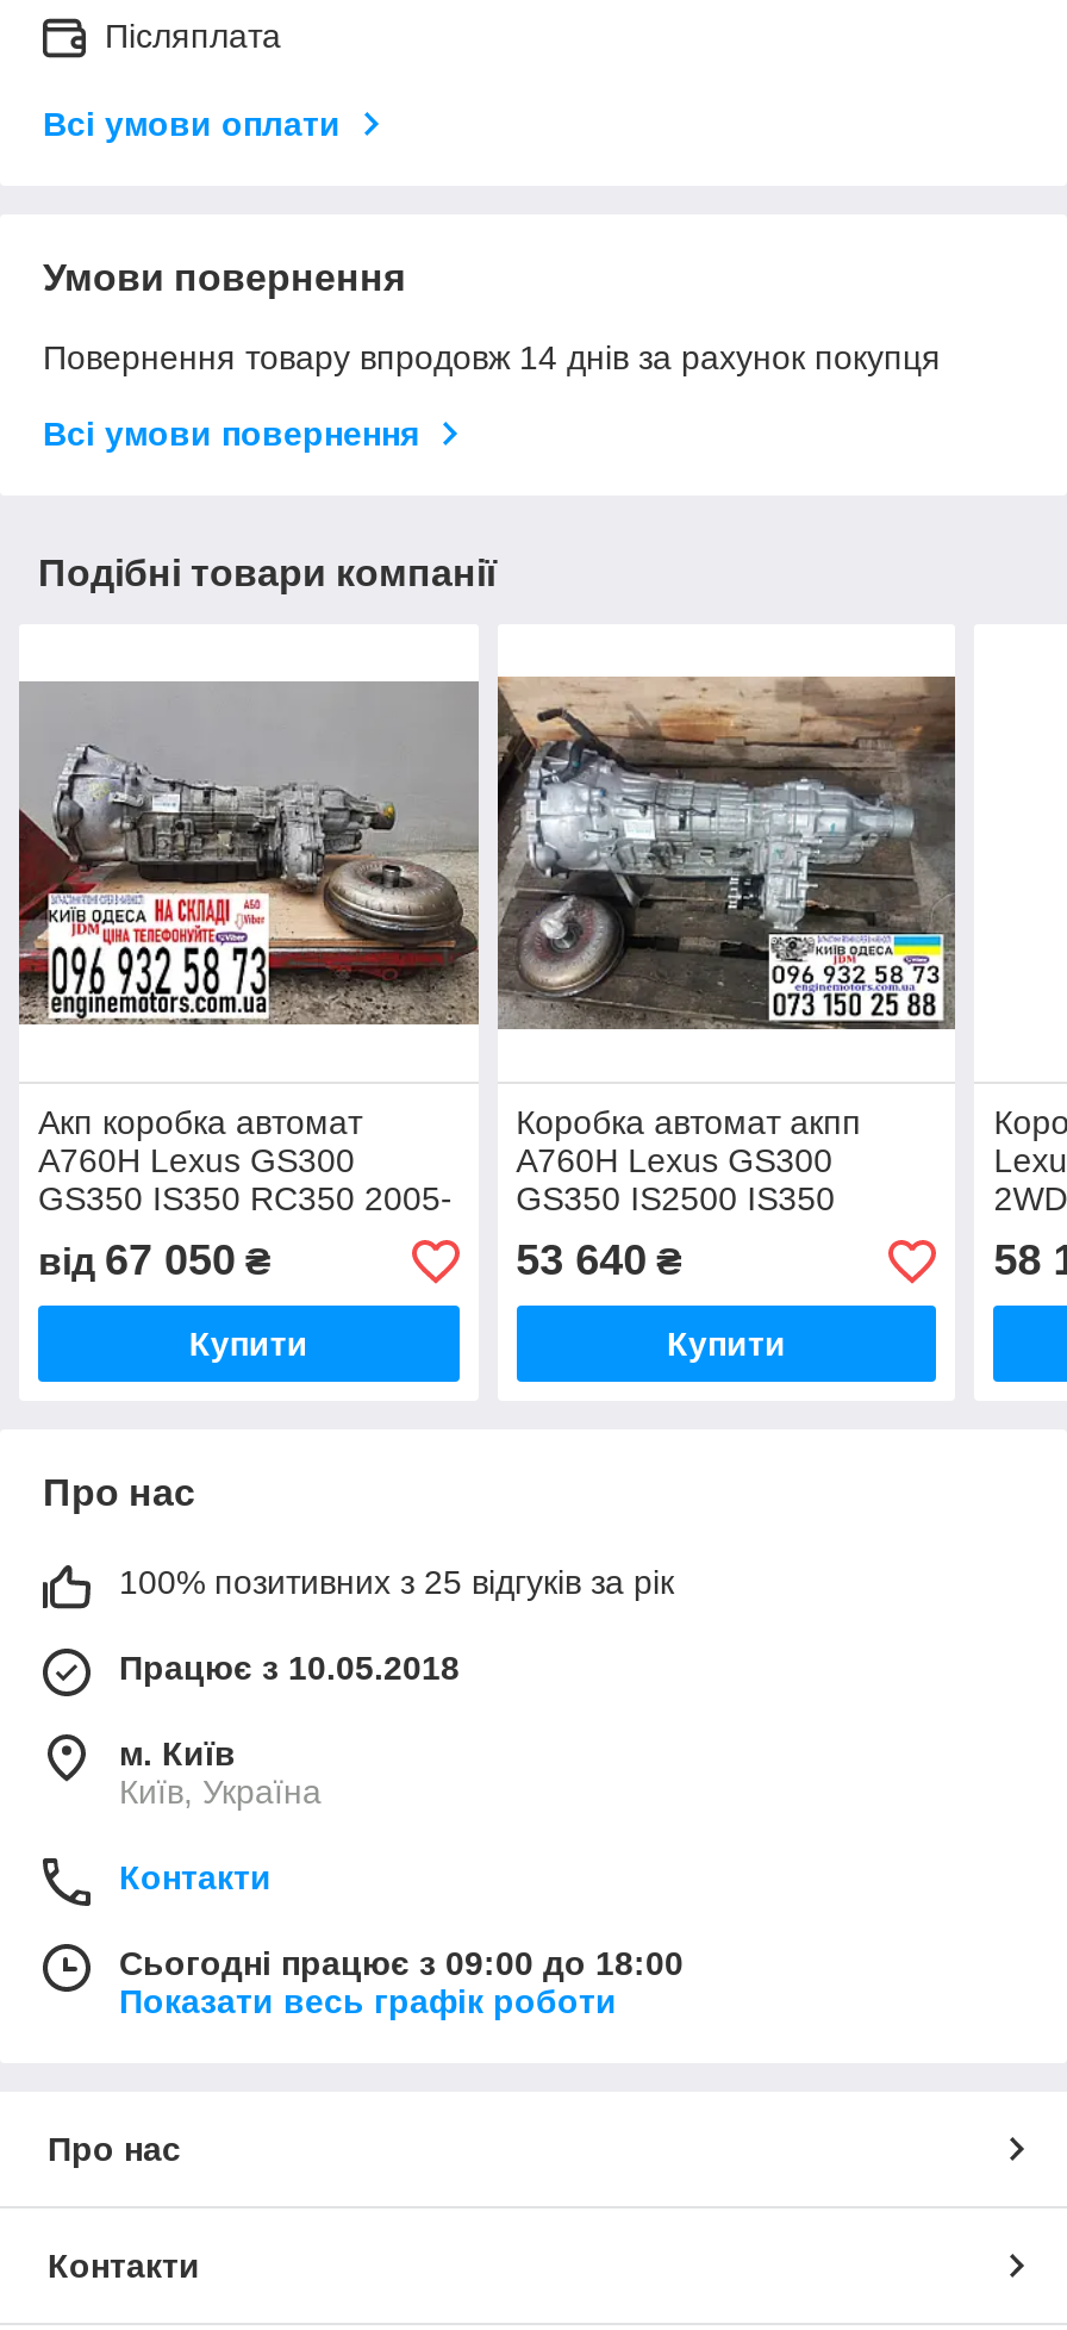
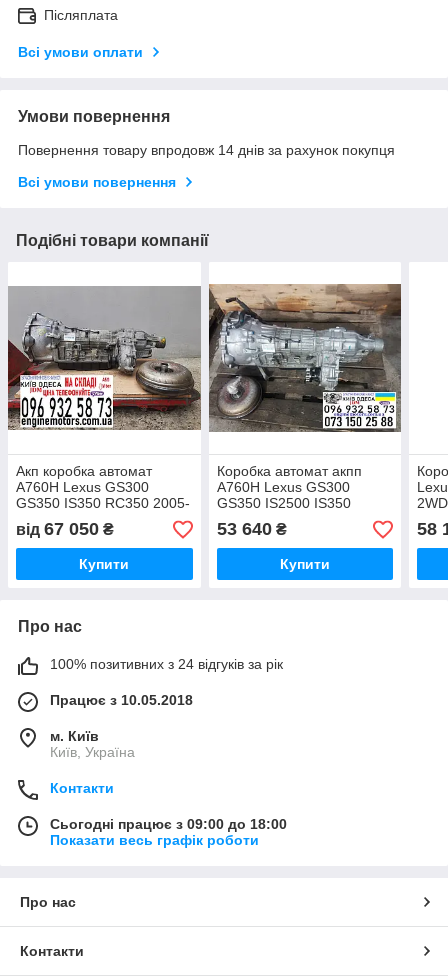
- 100% позитивних з 25 відгуків за рік
+ 100% позитивних з 24 відгуків за рік
